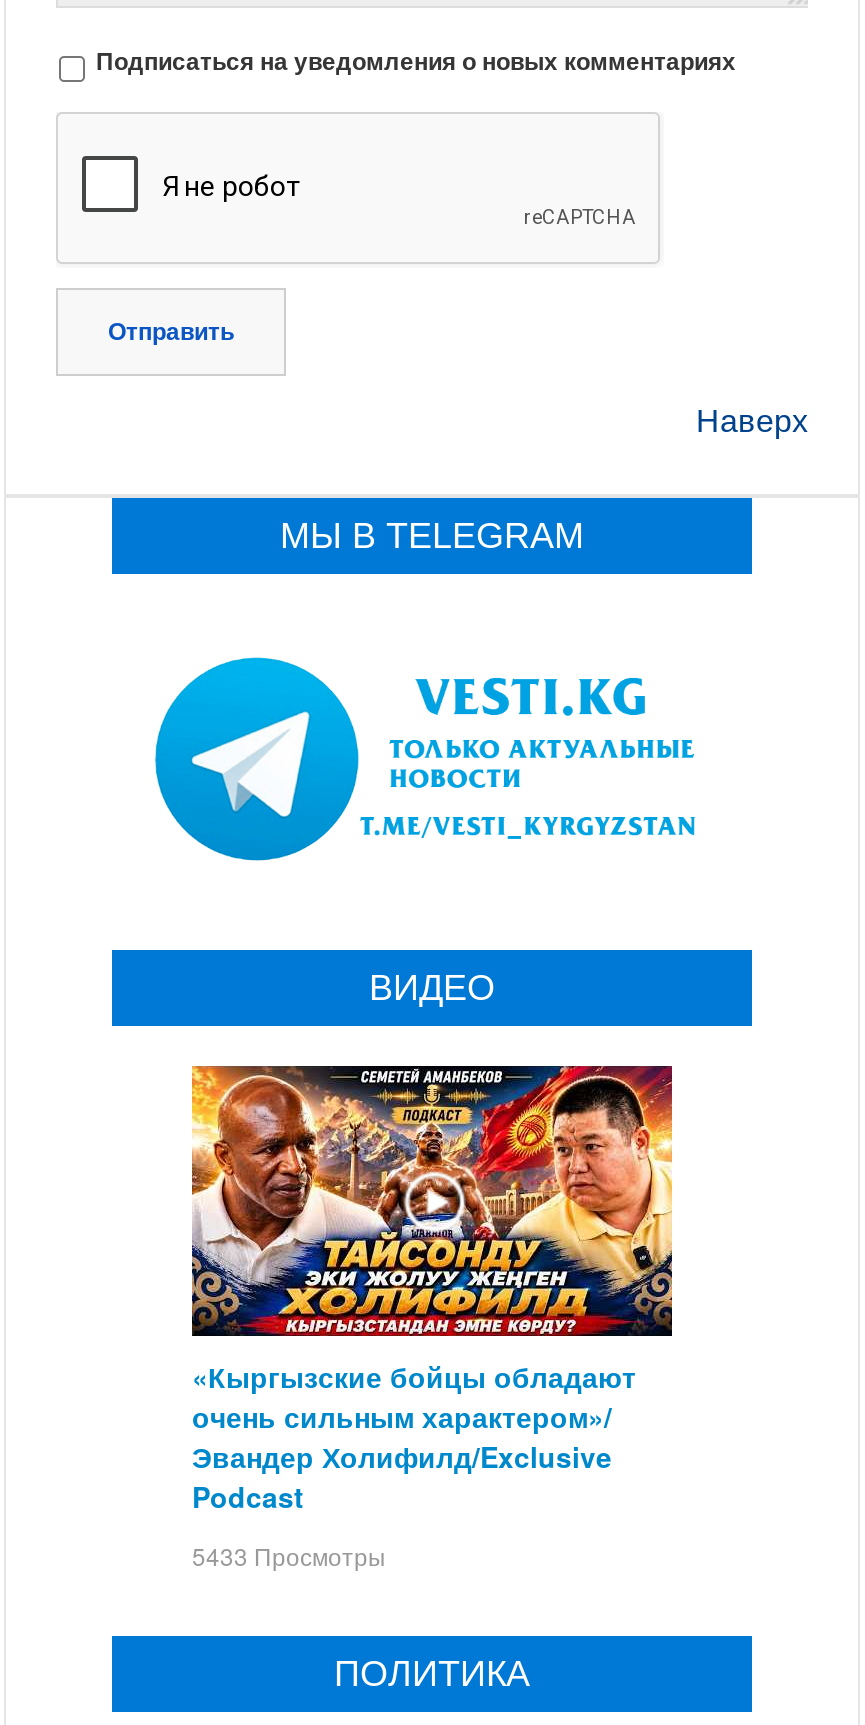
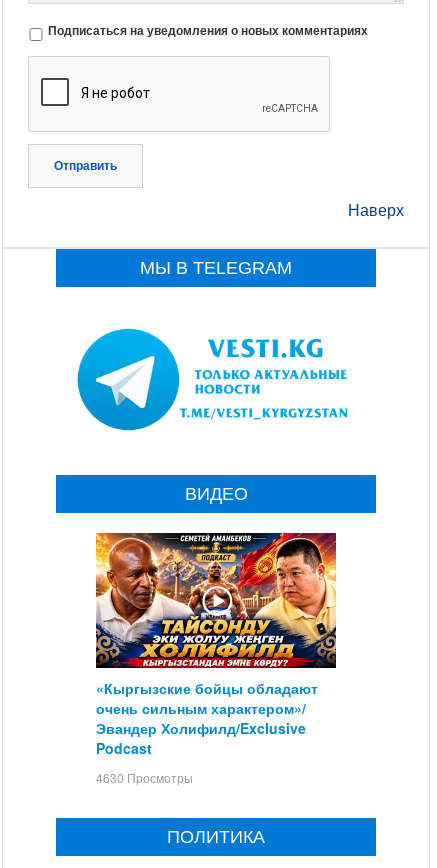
- 5433 Просмотры
+ 4630 Просмотры
